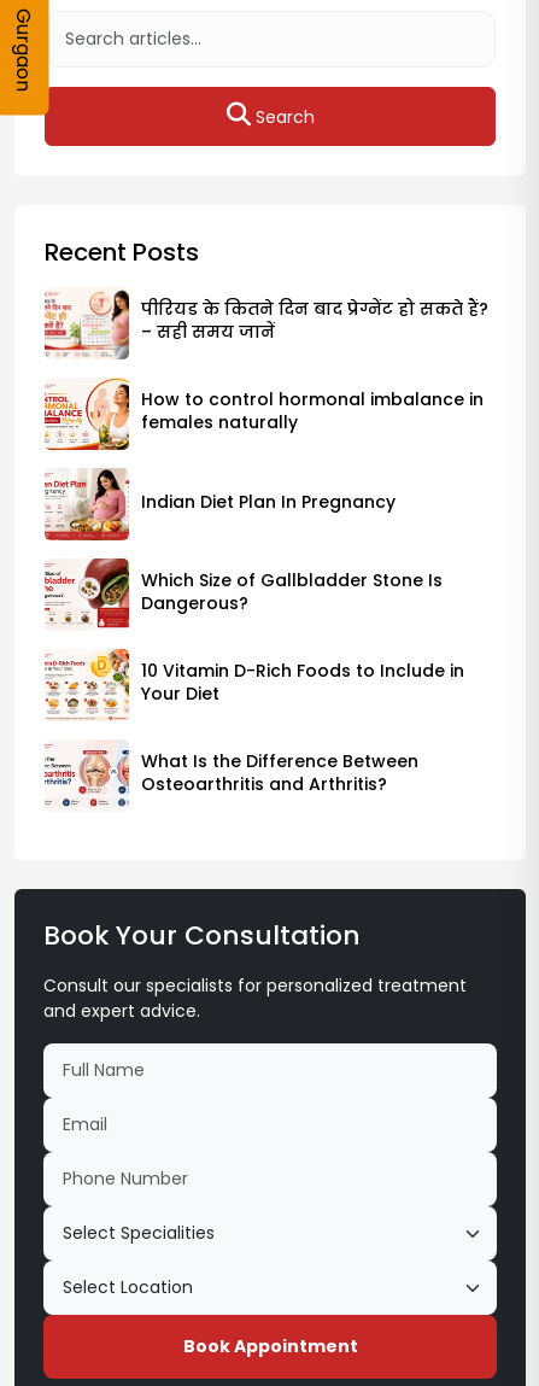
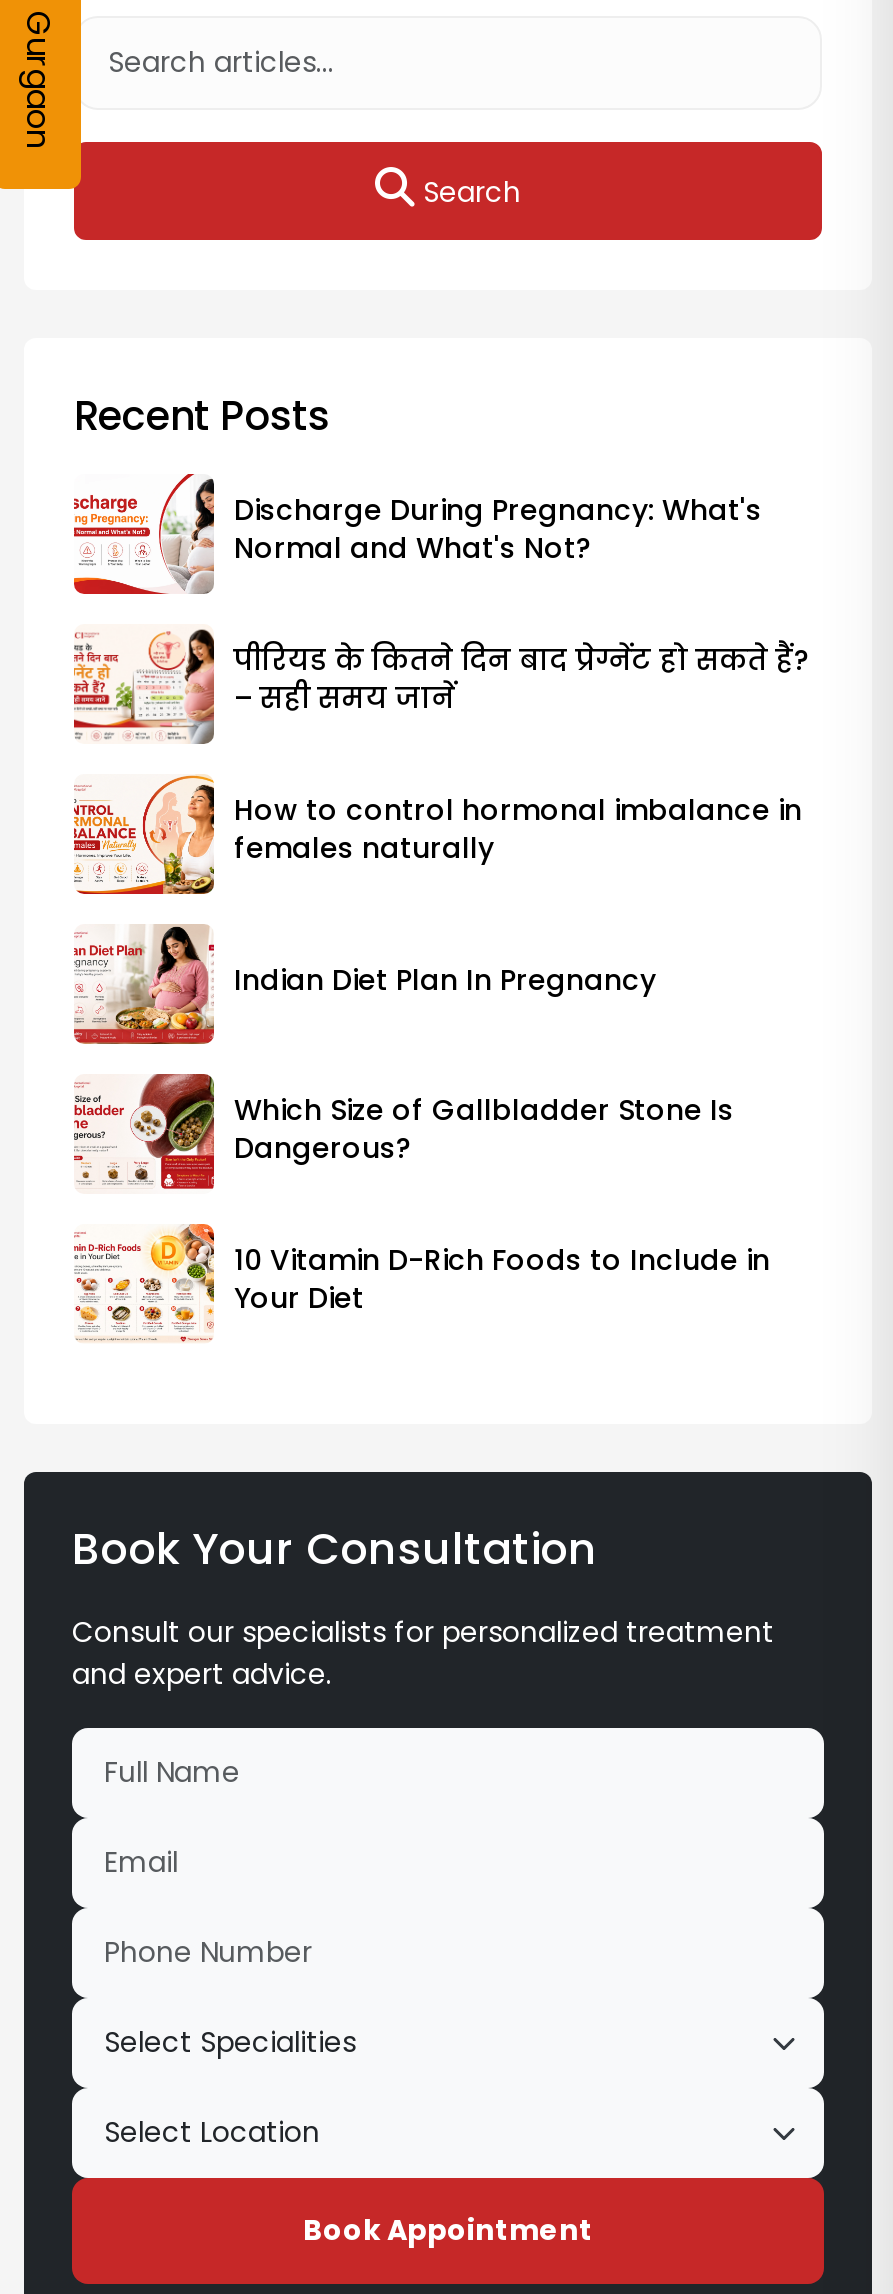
+ [image]
+ Discharge During Pregnancy: What's
+ Normal and What's Not?

moved down: [image] | पीरियड के कितने दिन बाद प्रेग्नेंट हो सकते हैं? | – सही समय जानें | ... | 10 Vitamin D-Rich Foods to Include in | Your Diet

- [image]
- What Is the Difference Between
- Osteoarthritis and Arthritis?
